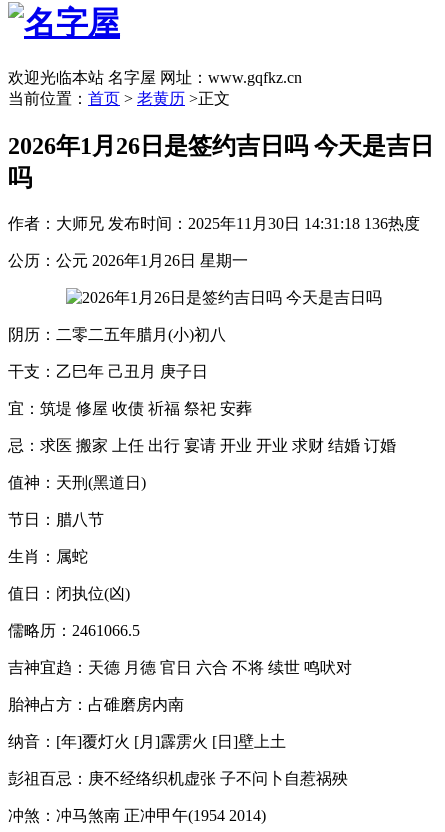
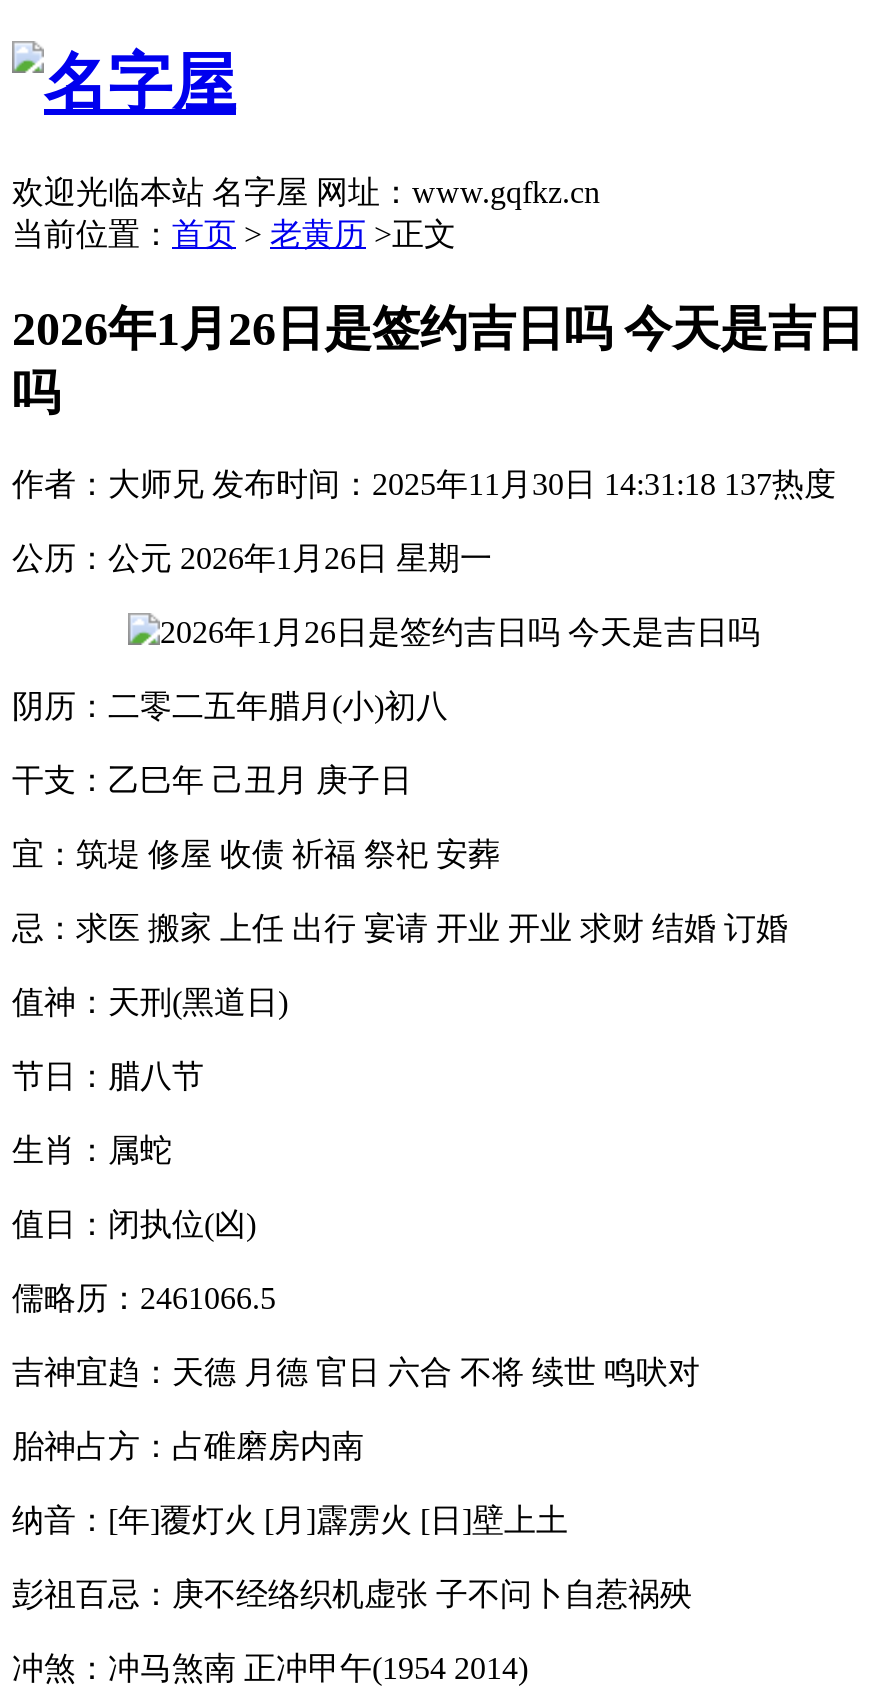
- 作者：大师兄 发布时间：2025年11月30日 14:31:18 136热度
+ 作者：大师兄 发布时间：2025年11月30日 14:31:18 137热度
